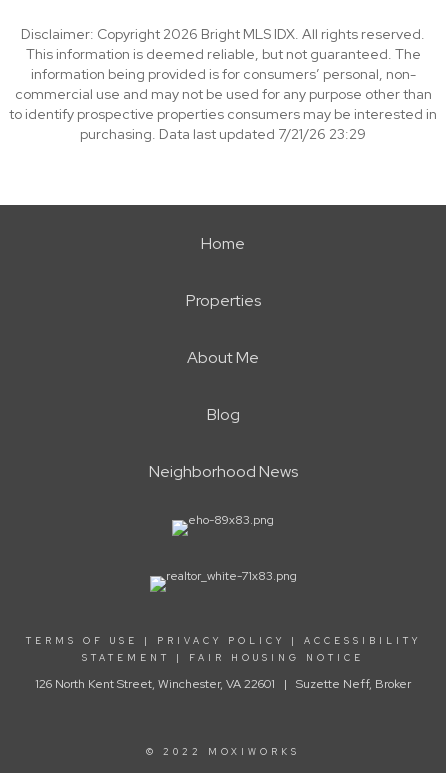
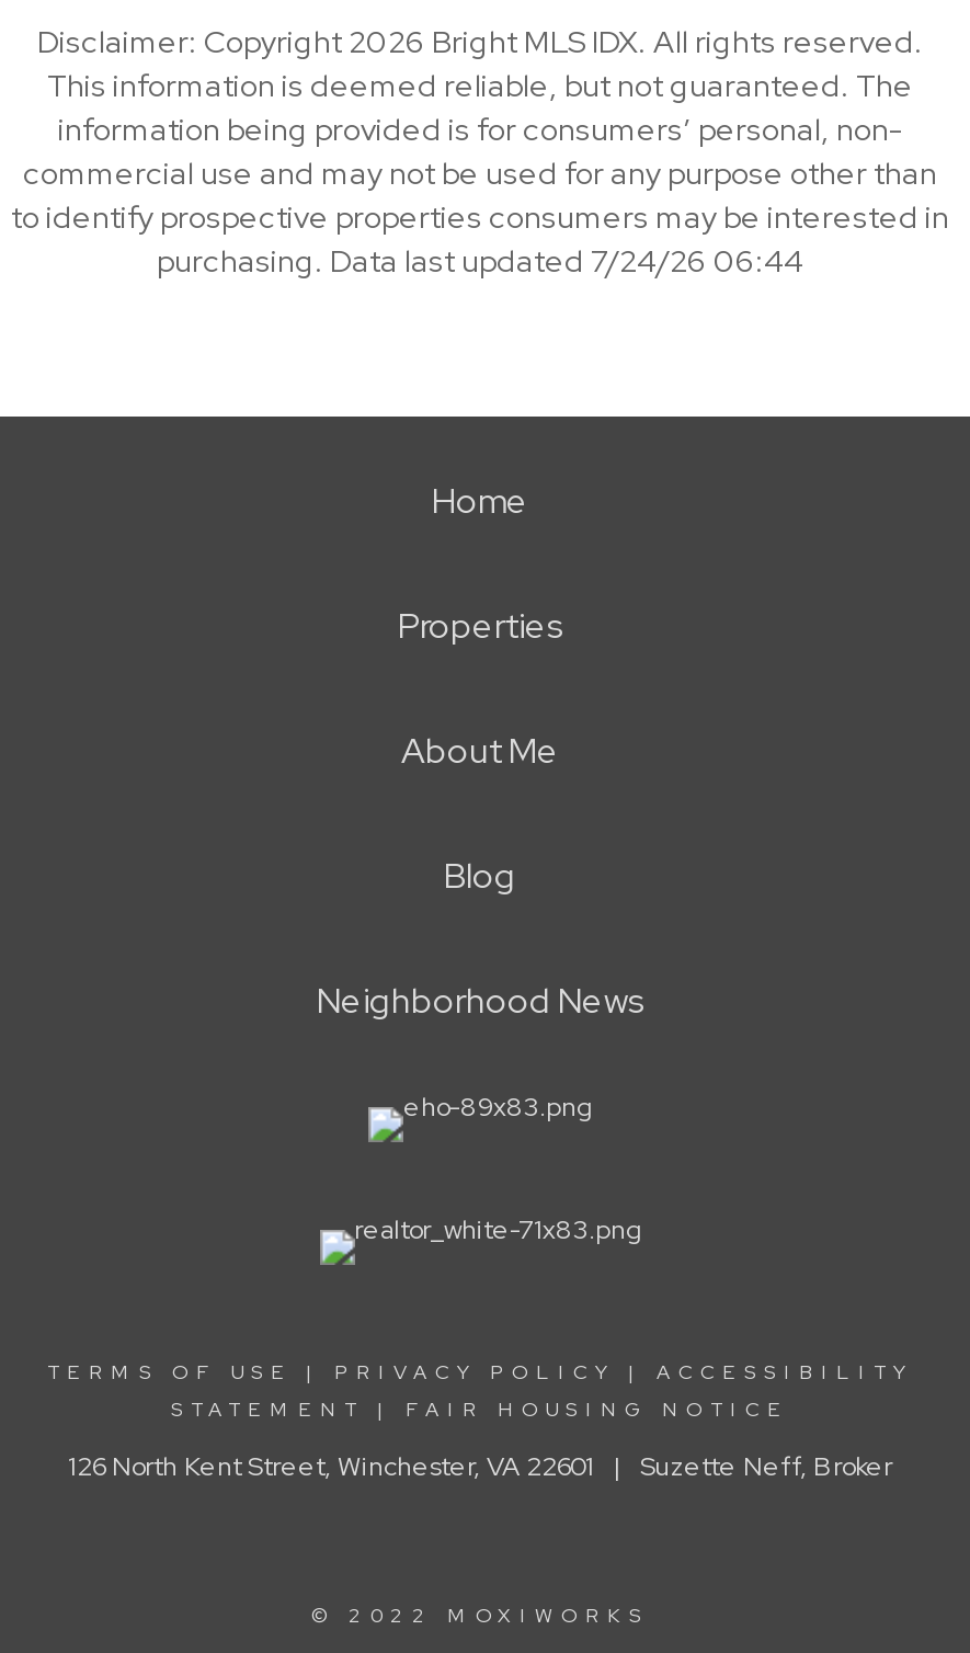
- purchasing. Data last updated 7/21/26 23:29
+ purchasing. Data last updated 7/24/26 06:44
